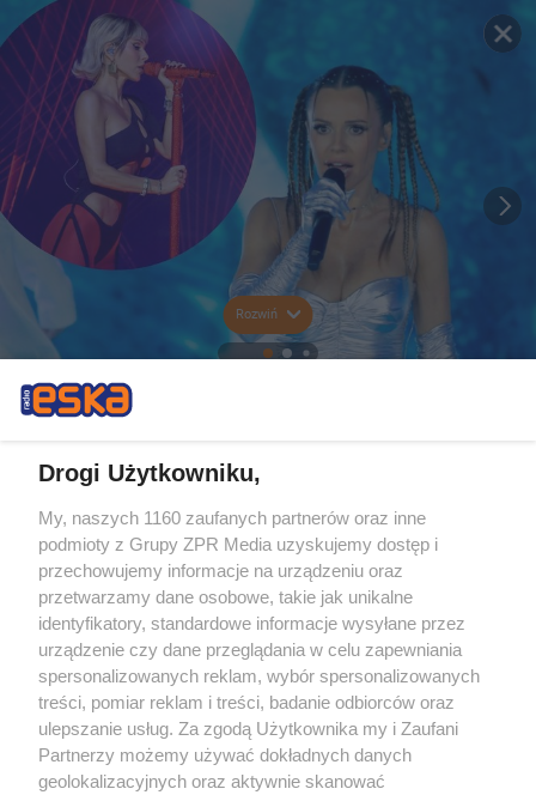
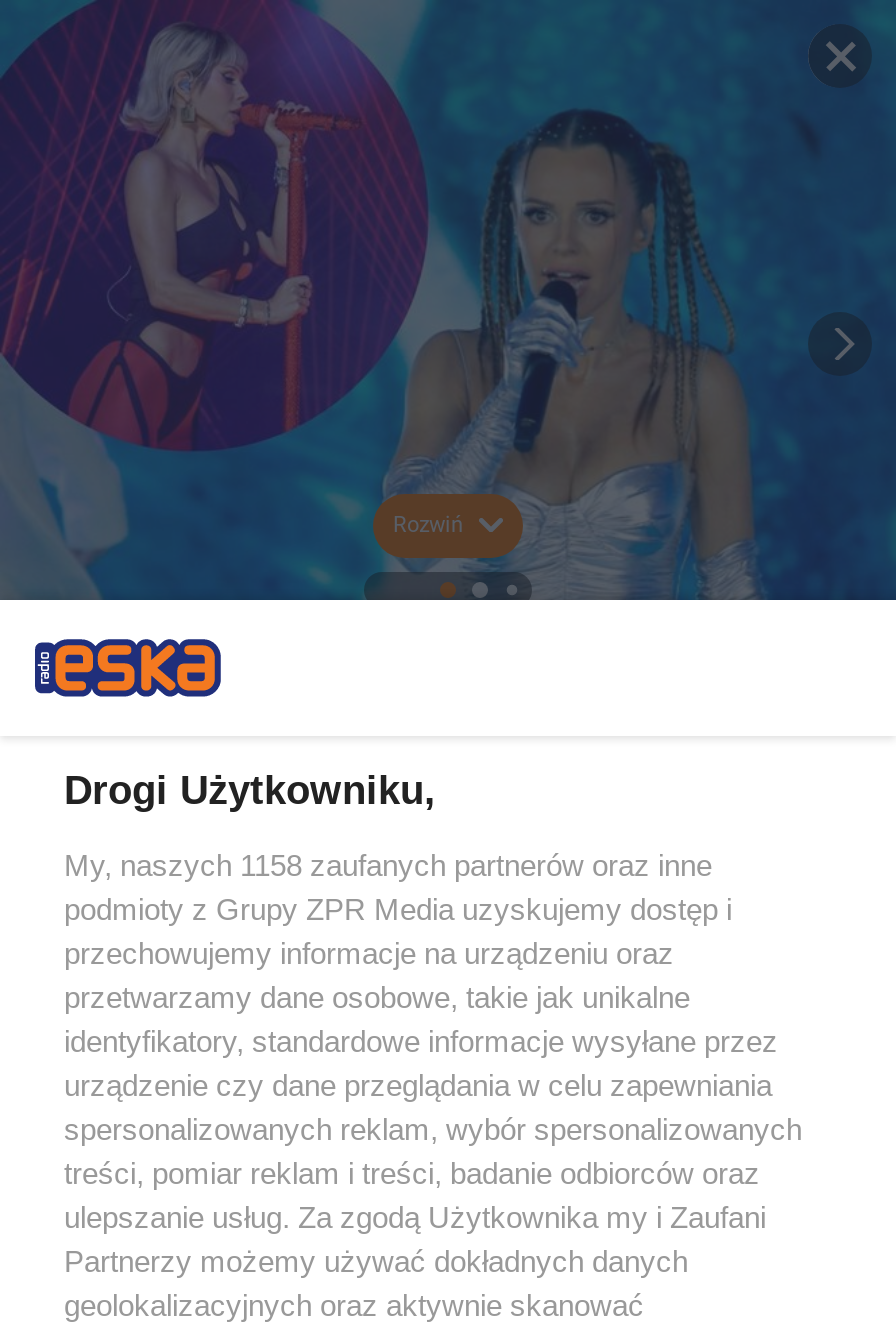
- My, naszych 1160 zaufanych partnerów oraz inne
+ My, naszych 1158 zaufanych partnerów oraz inne
